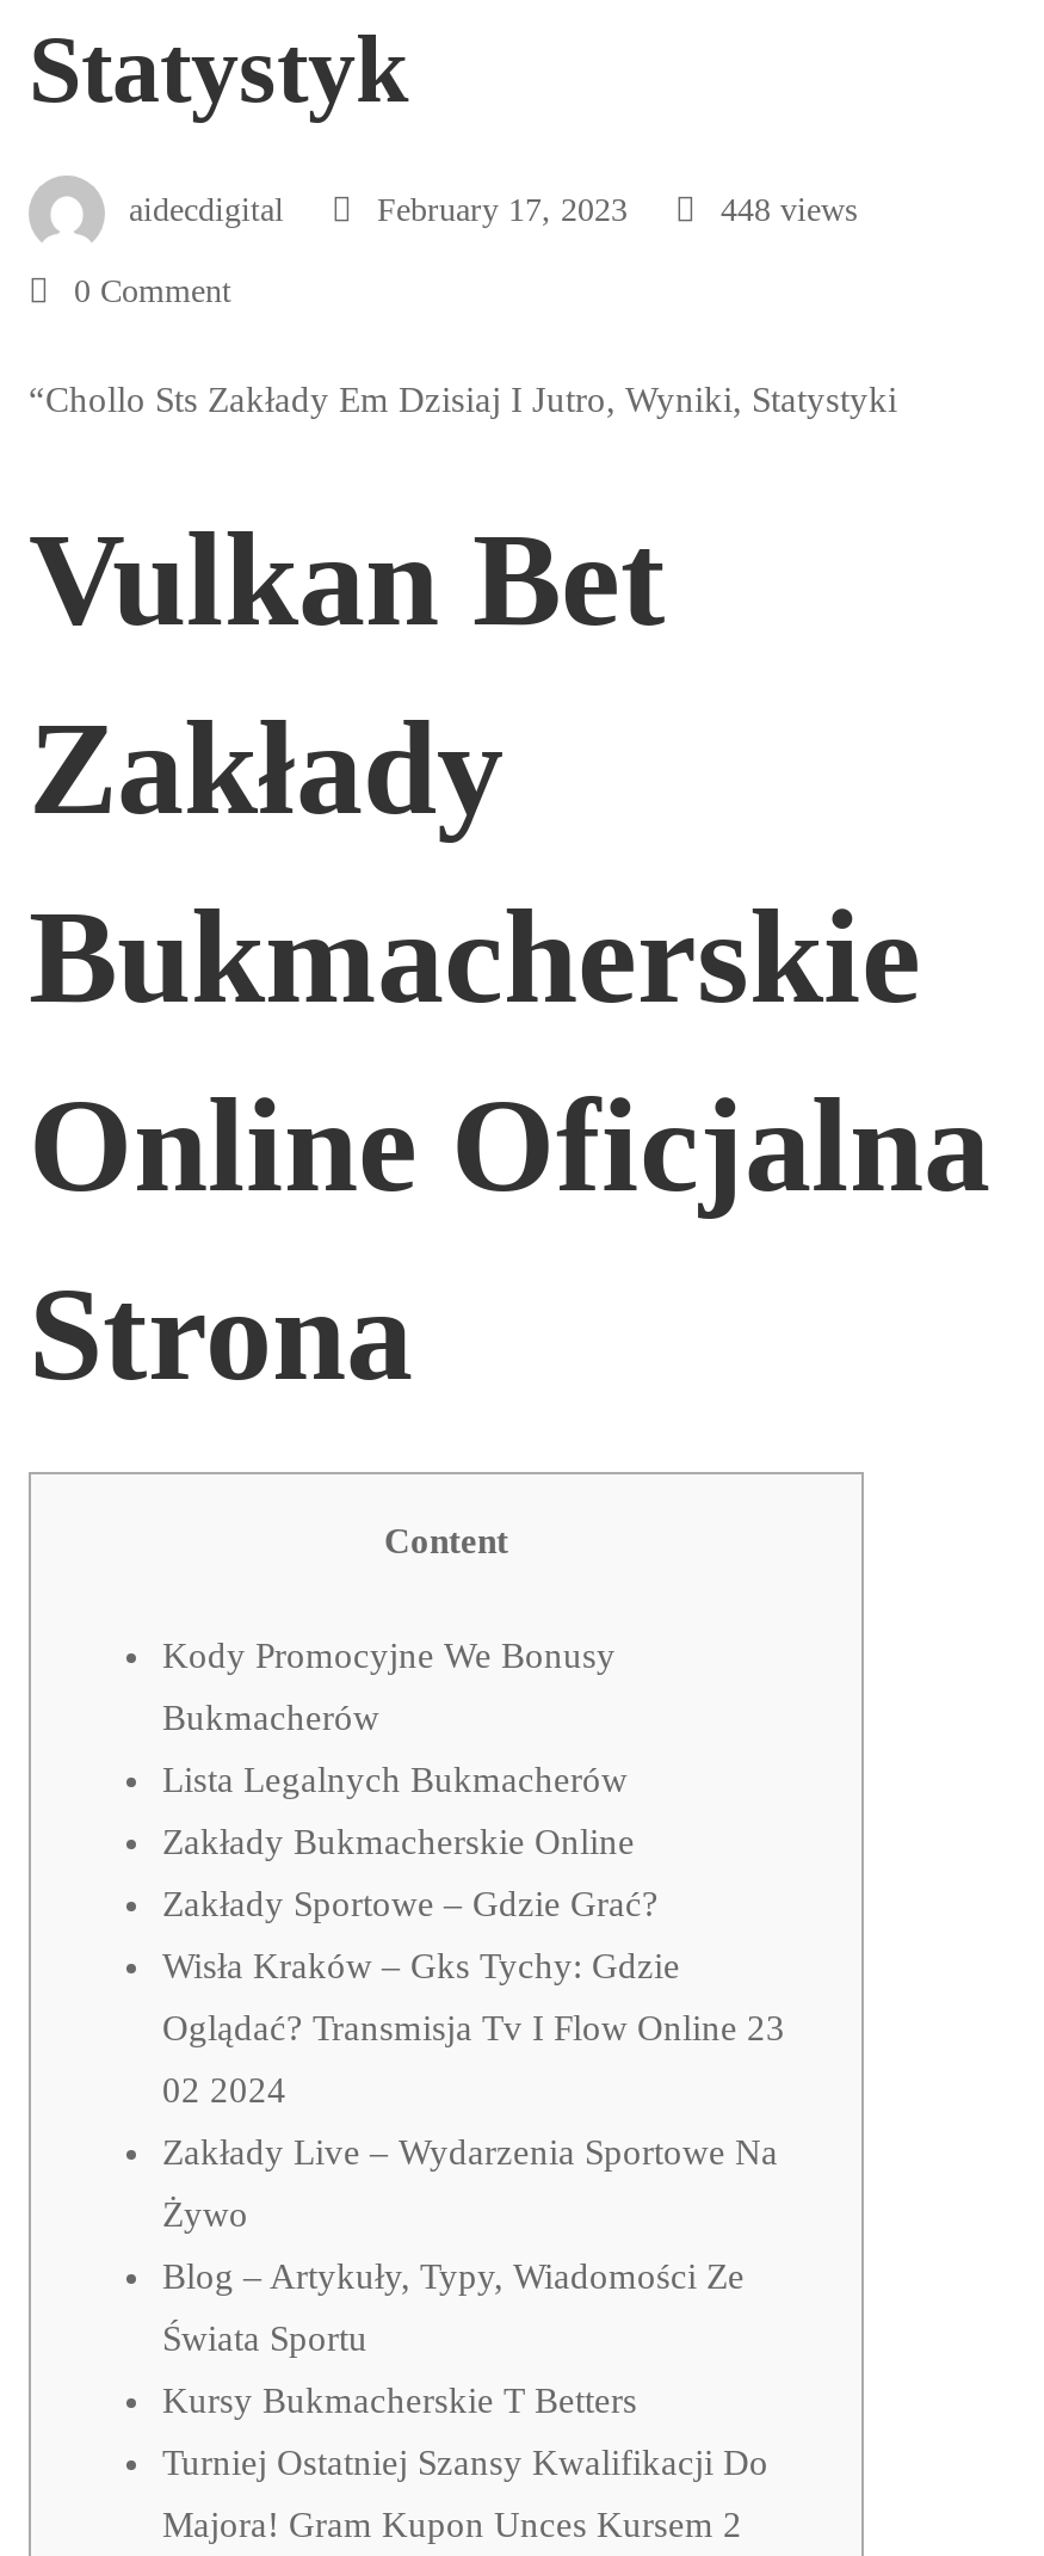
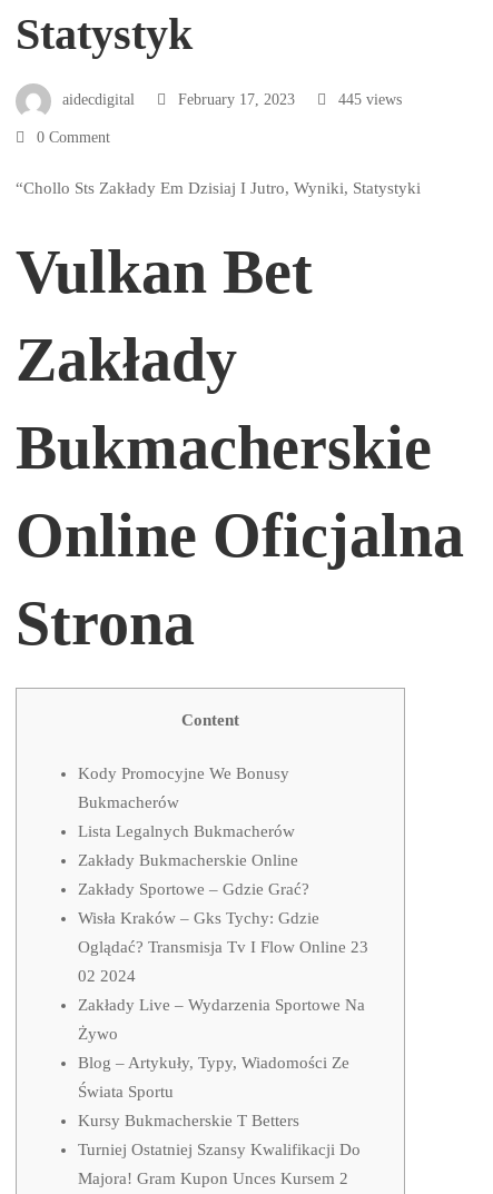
- 448 views
+ 445 views
